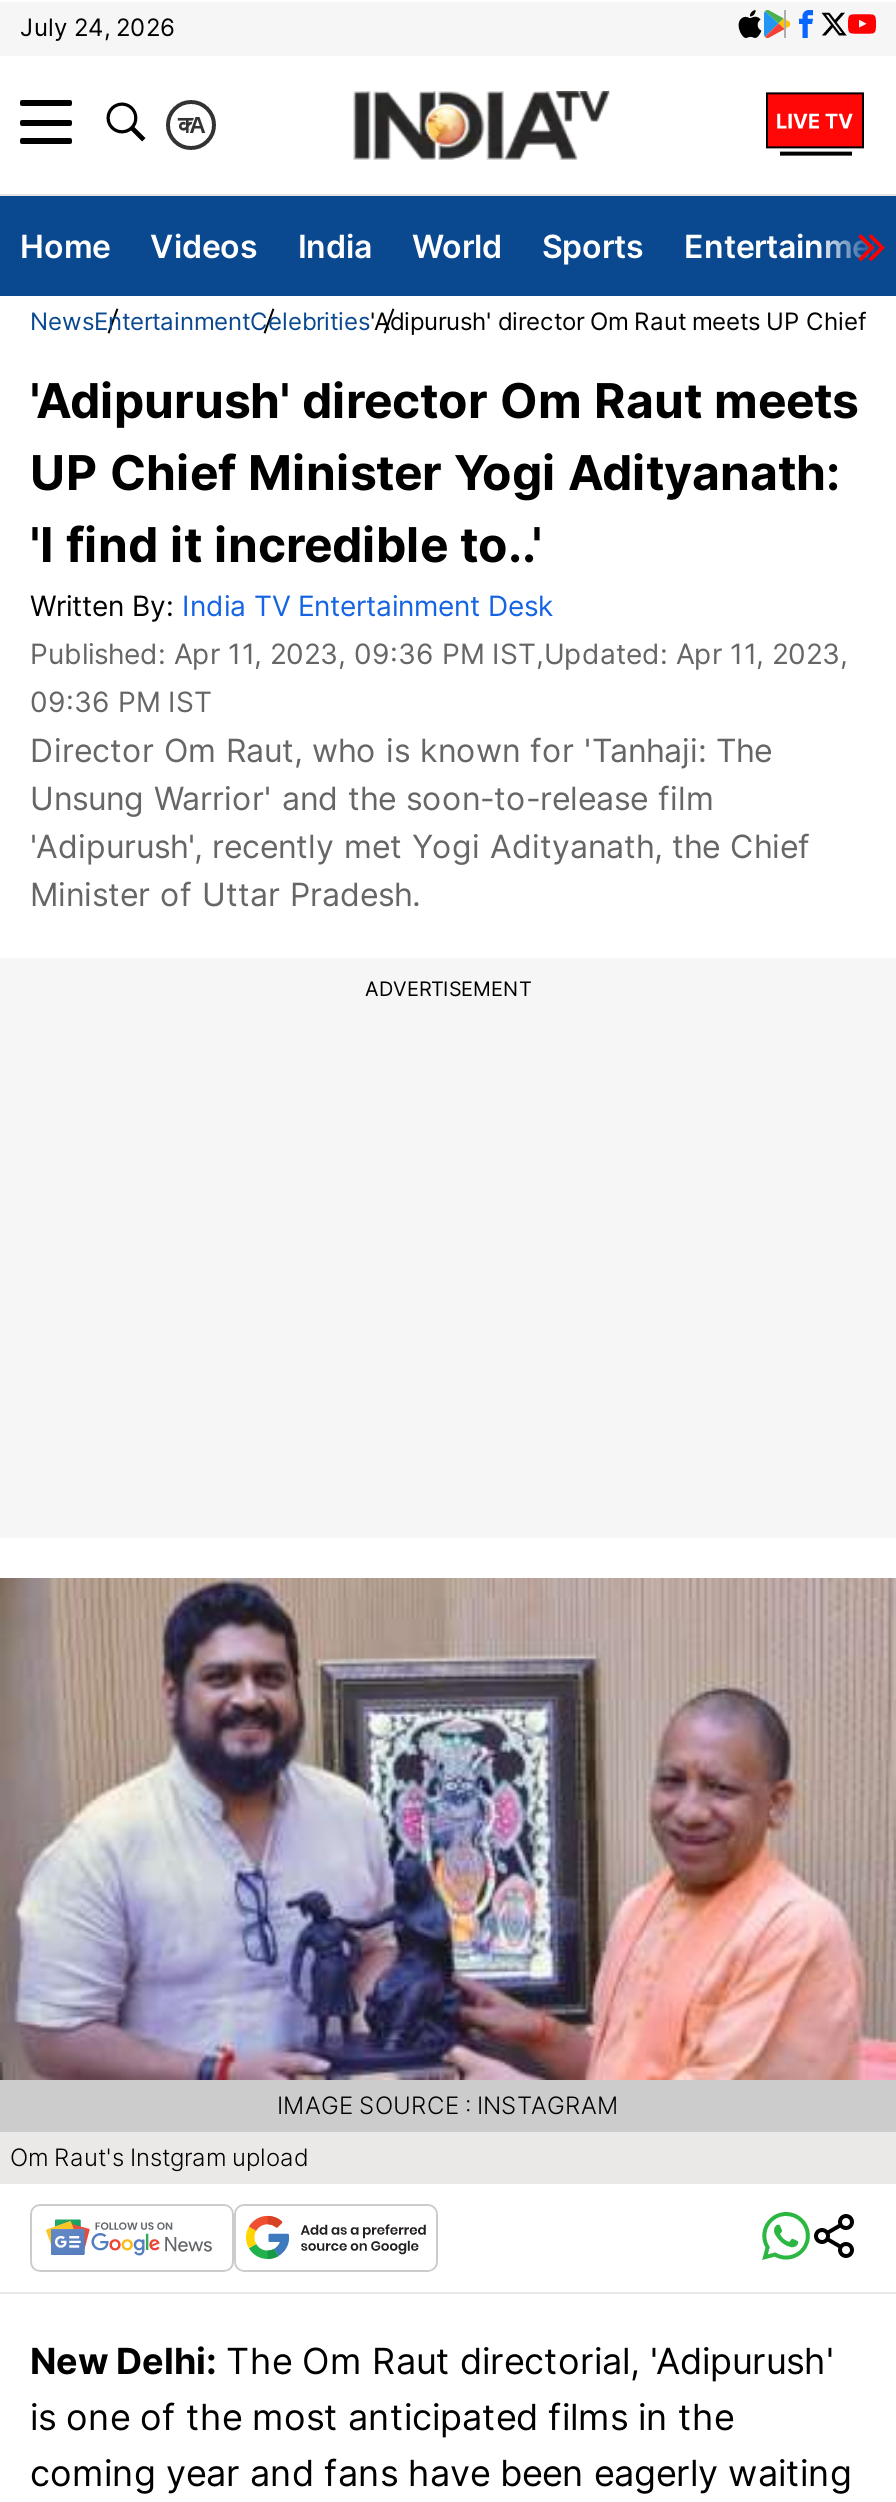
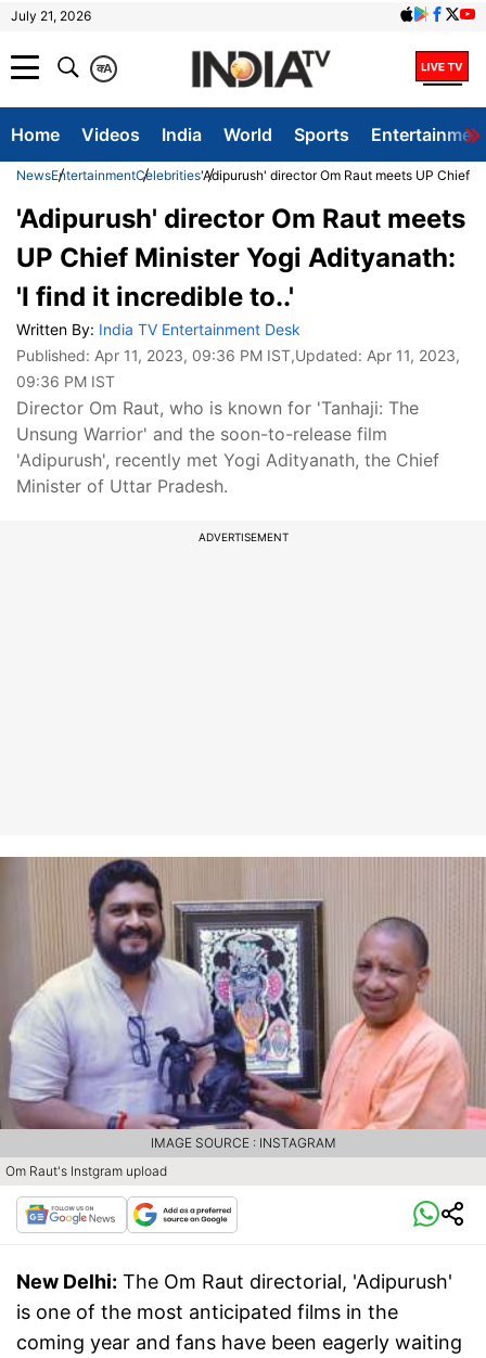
- July 24, 2026
+ July 21, 2026
